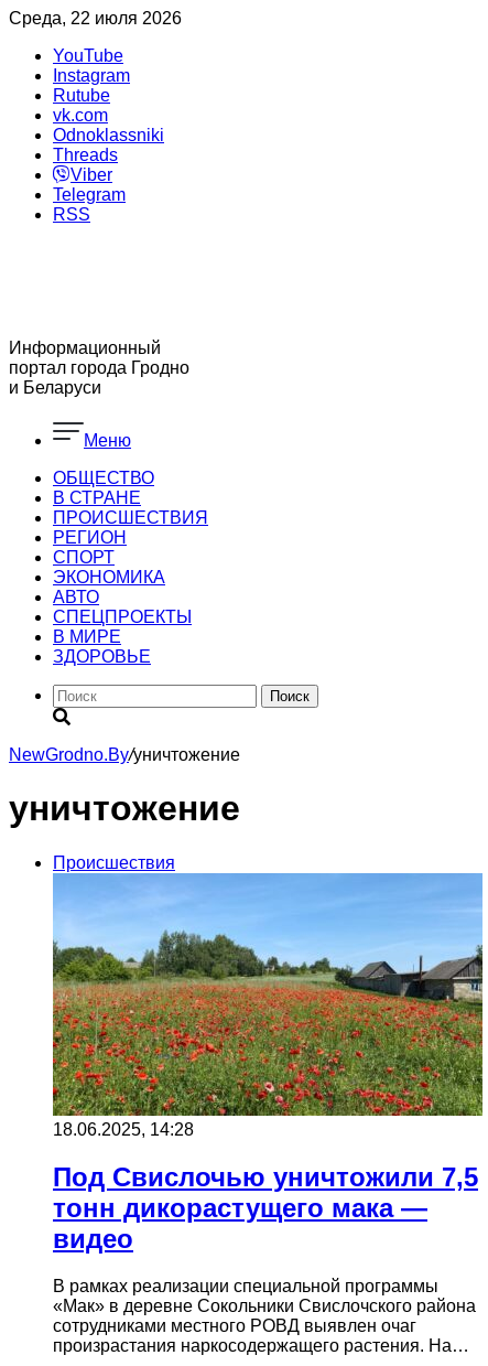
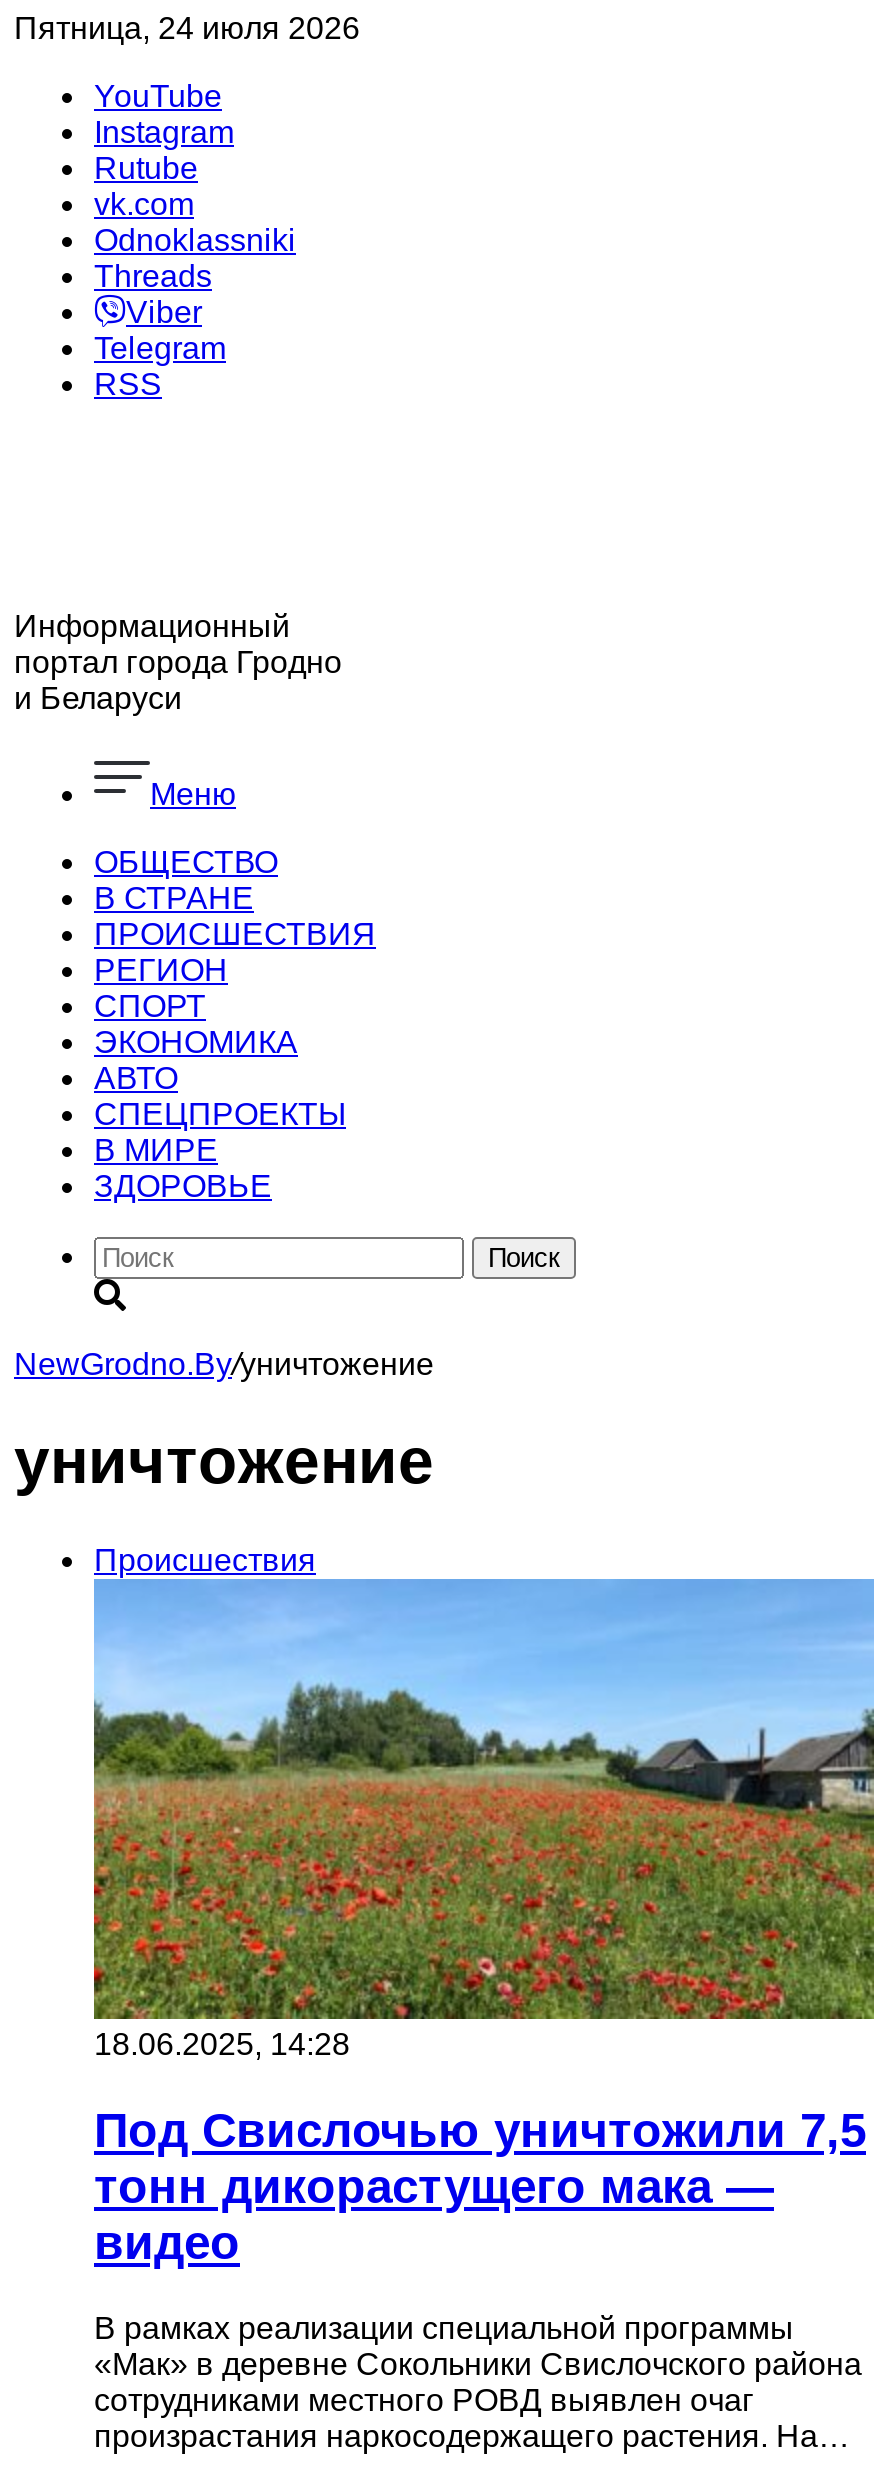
- Среда, 22 июля 2026
+ Пятница, 24 июля 2026
